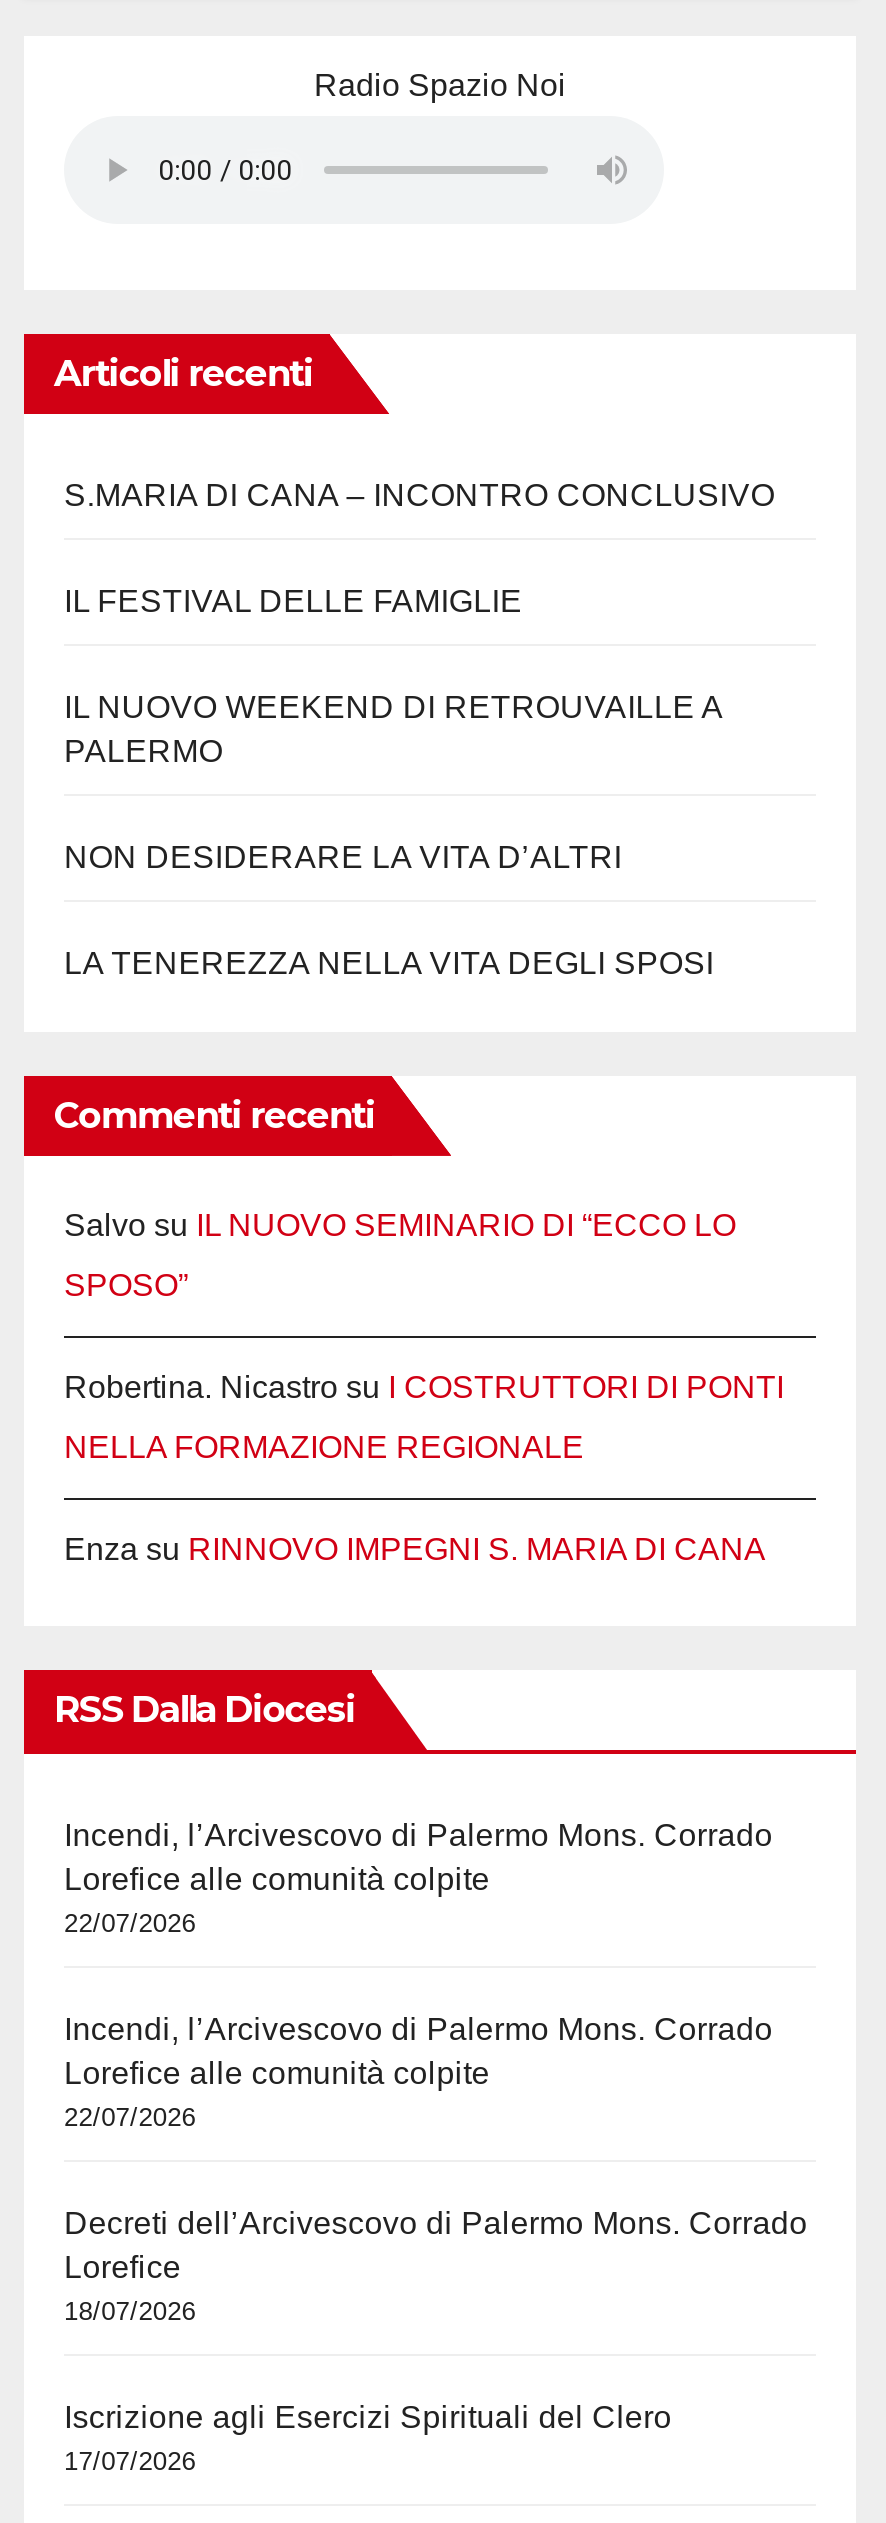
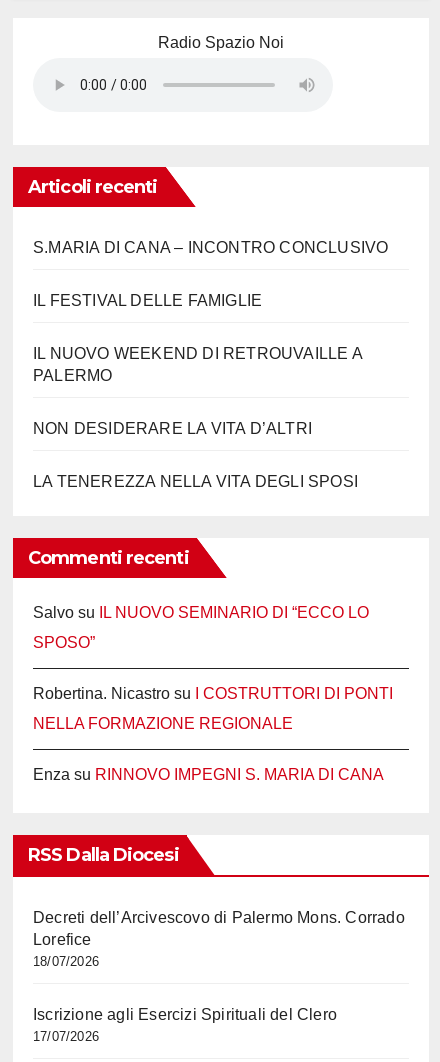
- Incendi, l’Arcivescovo di Palermo Mons. Corrado
- Lorefice alle comunità colpite
- 22/07/2026
- Incendi, l’Arcivescovo di Palermo Mons. Corrado
- Lorefice alle comunità colpite
- 22/07/2026
